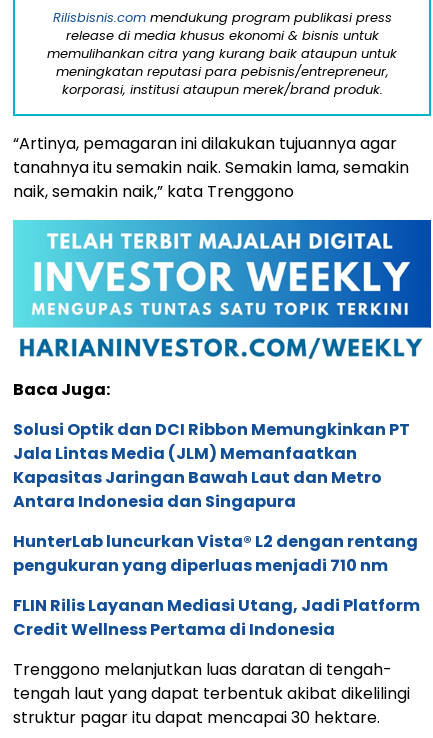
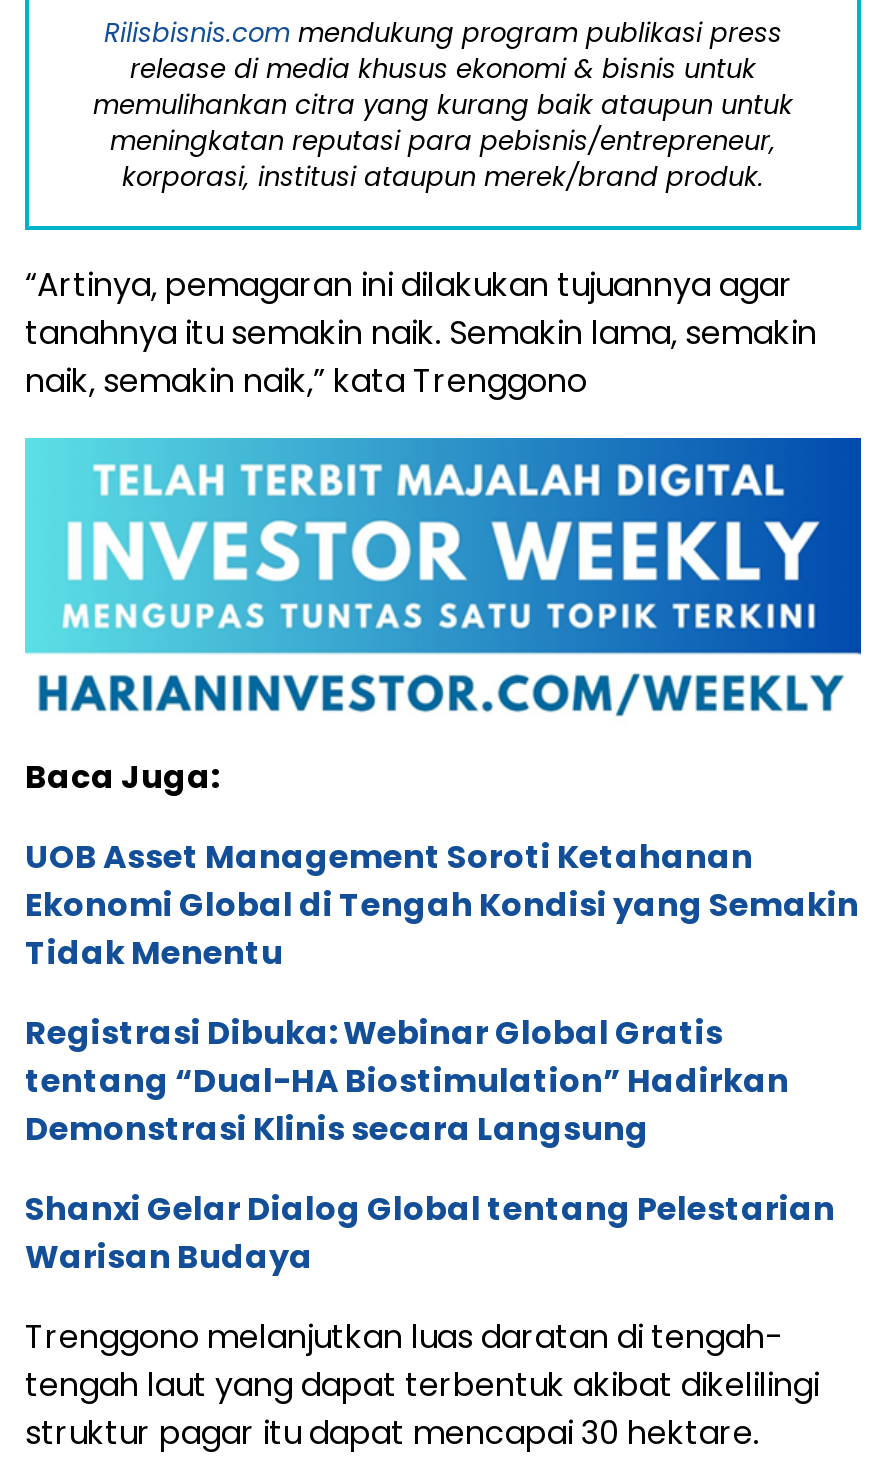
- Solusi Optik dan DCI Ribbon Memungkinkan PT
- Jala Lintas Media (JLM) Memanfaatkan
- Kapasitas Jaringan Bawah Laut dan Metro
- Antara Indonesia dan Singapura
+ UOB Asset Management Soroti Ketahanan
+ Ekonomi Global di Tengah Kondisi yang Semakin
+ Tidak Menentu

- HunterLab luncurkan Vista® L2 dengan rentang
- pengukuran yang diperluas menjadi 710 nm
+ Registrasi Dibuka: Webinar Global Gratis
+ tentang “Dual-HA Biostimulation” Hadirkan
+ Demonstrasi Klinis secara Langsung

- FLIN Rilis Layanan Mediasi Utang, Jadi Platform
- Credit Wellness Pertama di Indonesia
+ Shanxi Gelar Dialog Global tentang Pelestarian
+ Warisan Budaya
